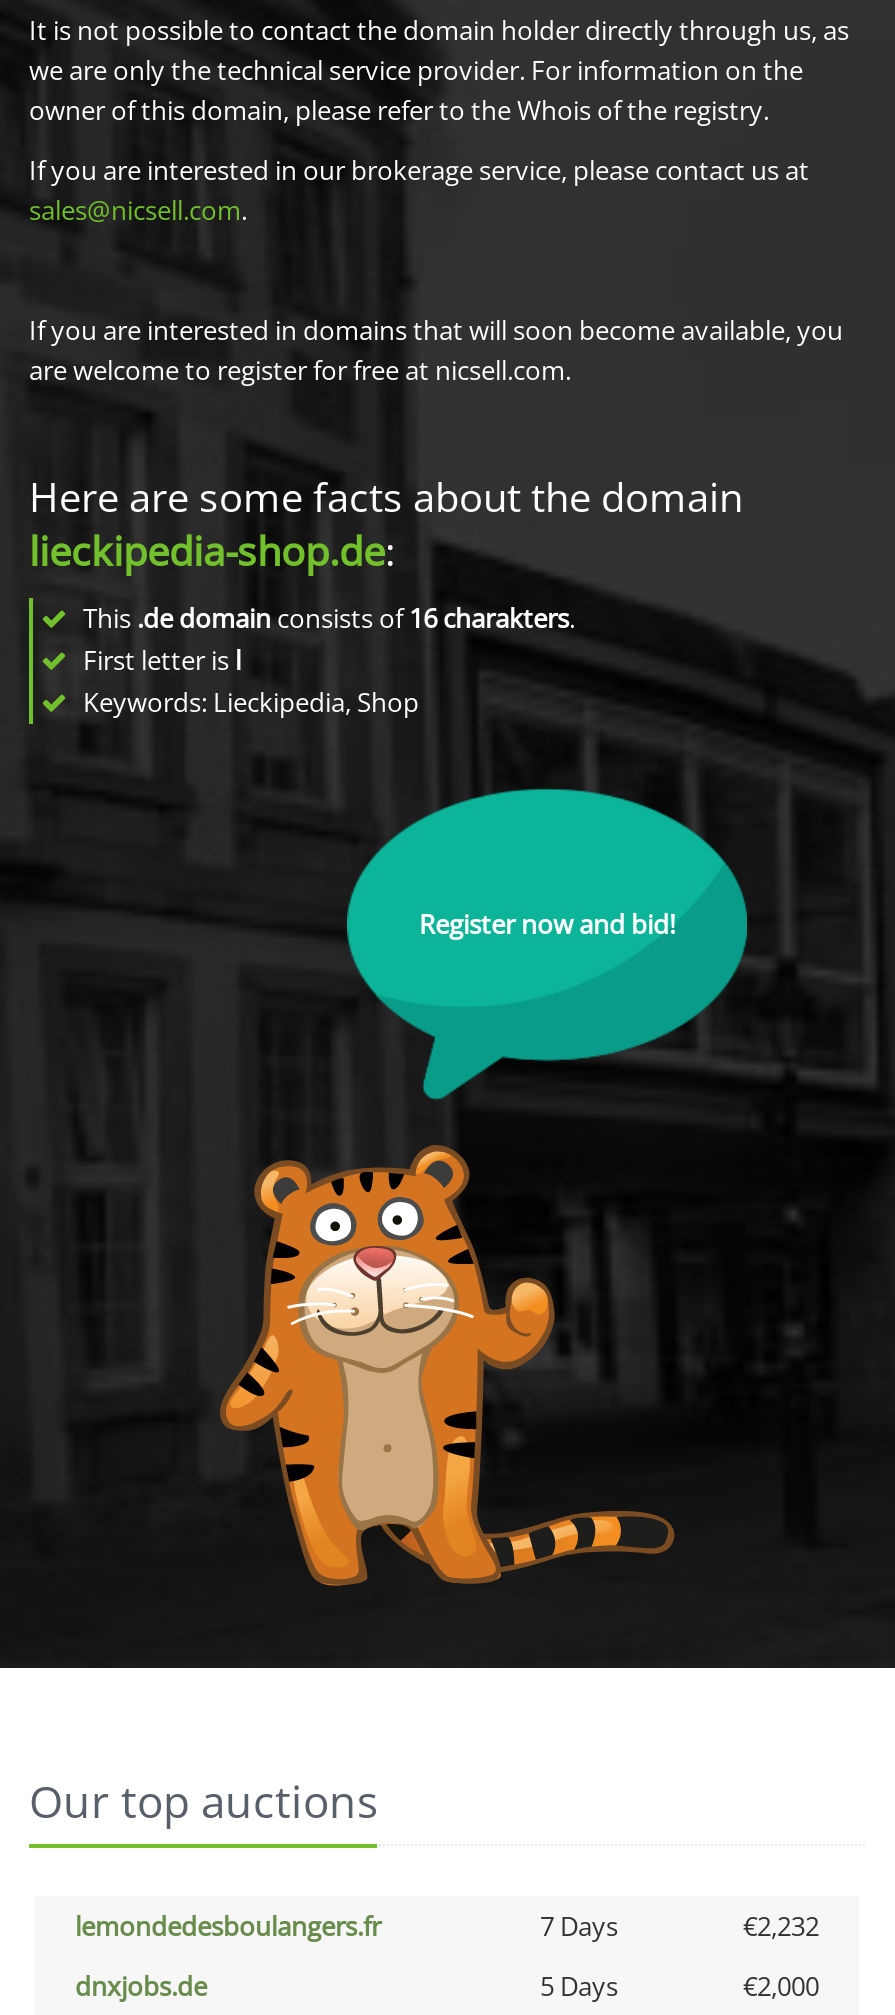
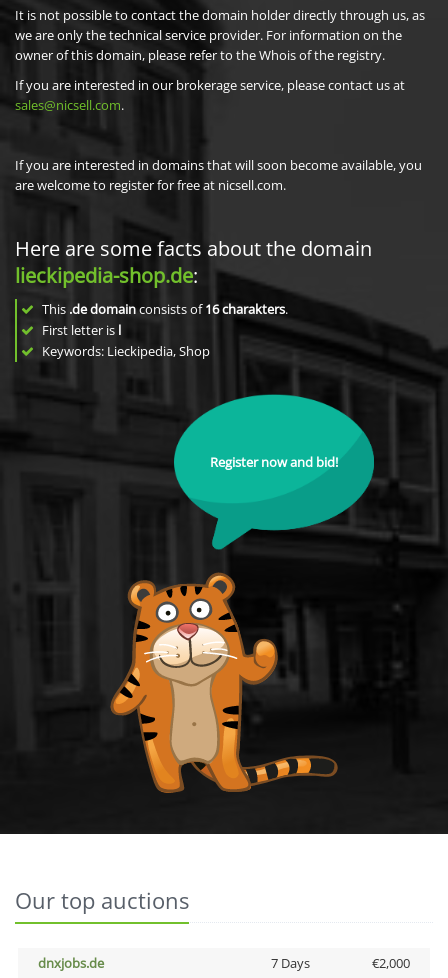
- lemondedesboulangers.fr
- 7 Days
- €2,232

- 5 Days
+ 7 Days
